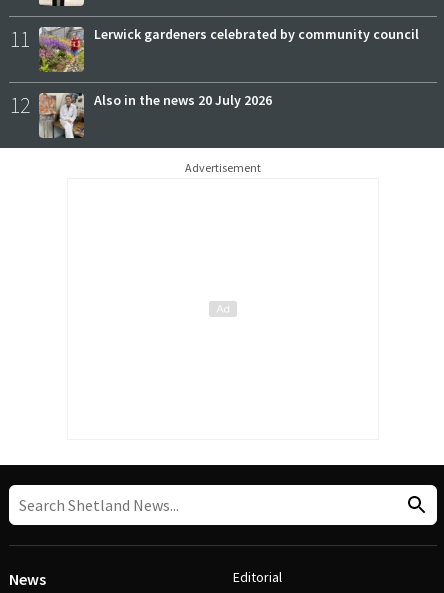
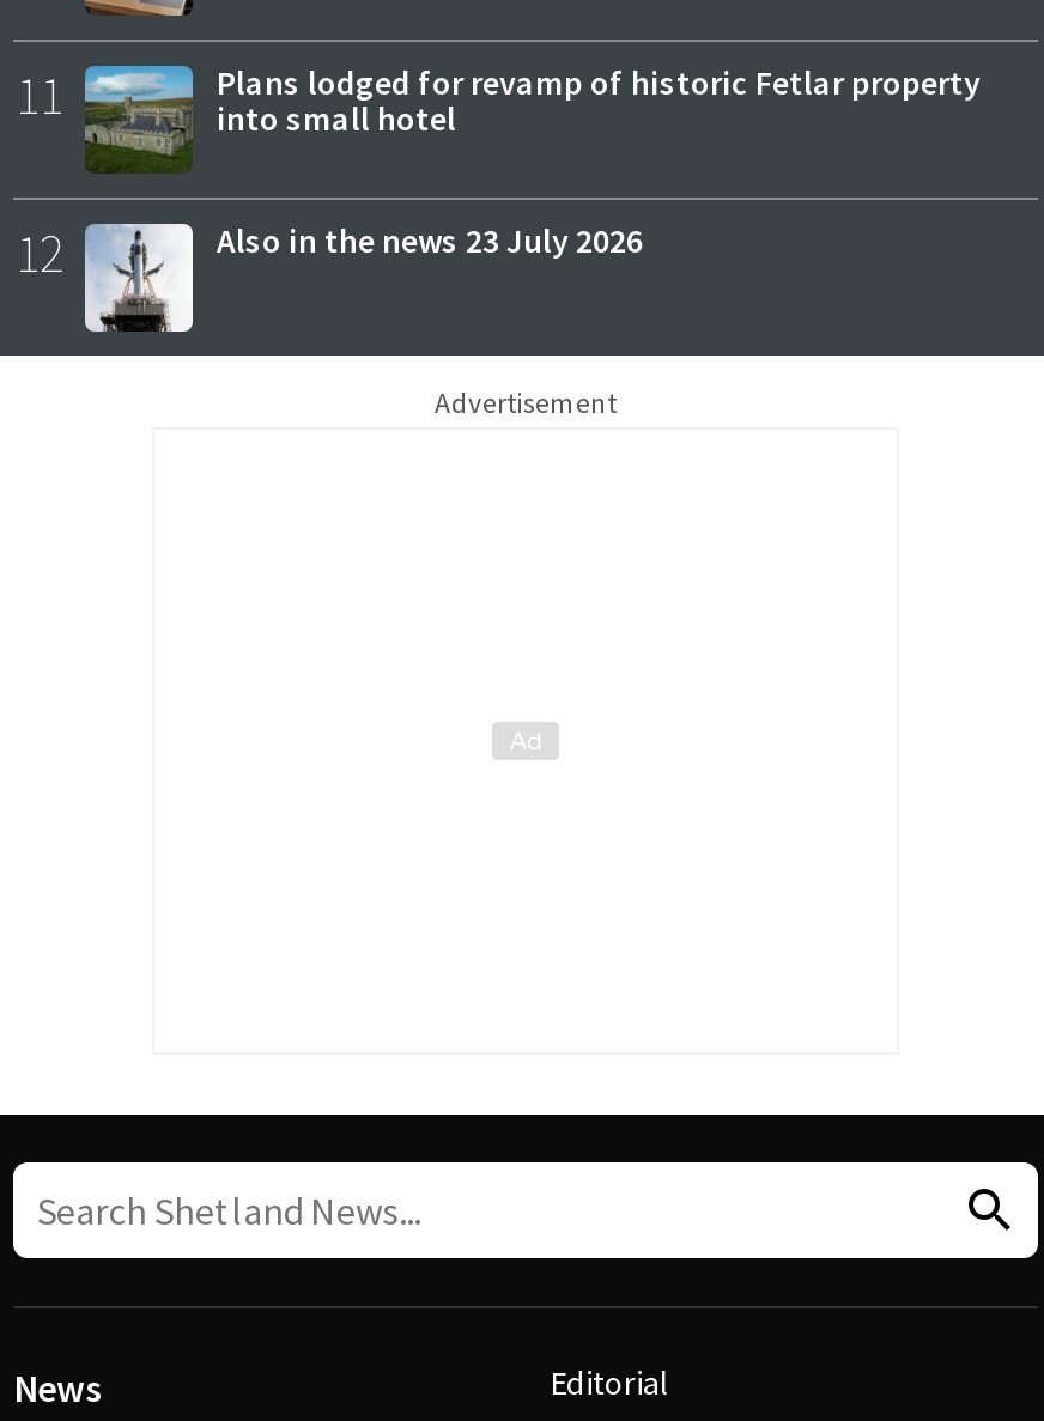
- [image]
- Lerwick gardeners celebrated by community council
+ [image]
+ Plans lodged for revamp of historic Fetlar property
+ into small hotel

- [image]
- Also in the news 20 July 2026
+ [image]
+ Also in the news 23 July 2026
